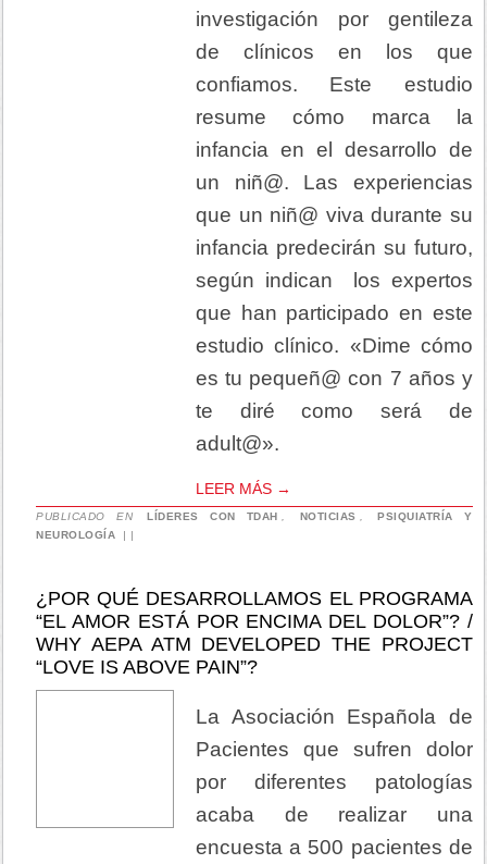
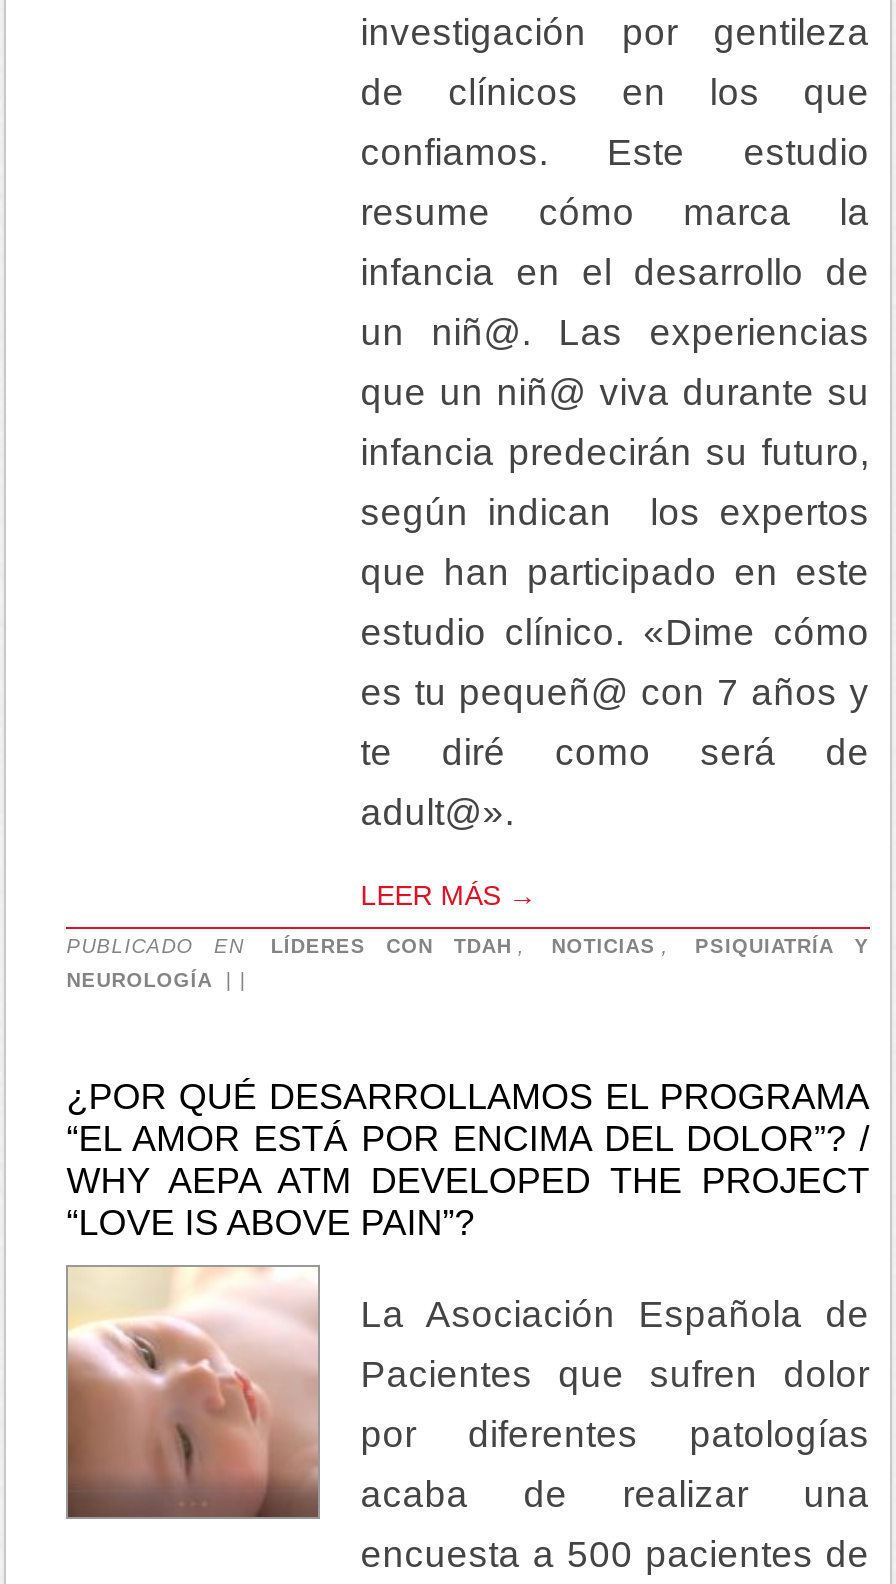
+ [image]
